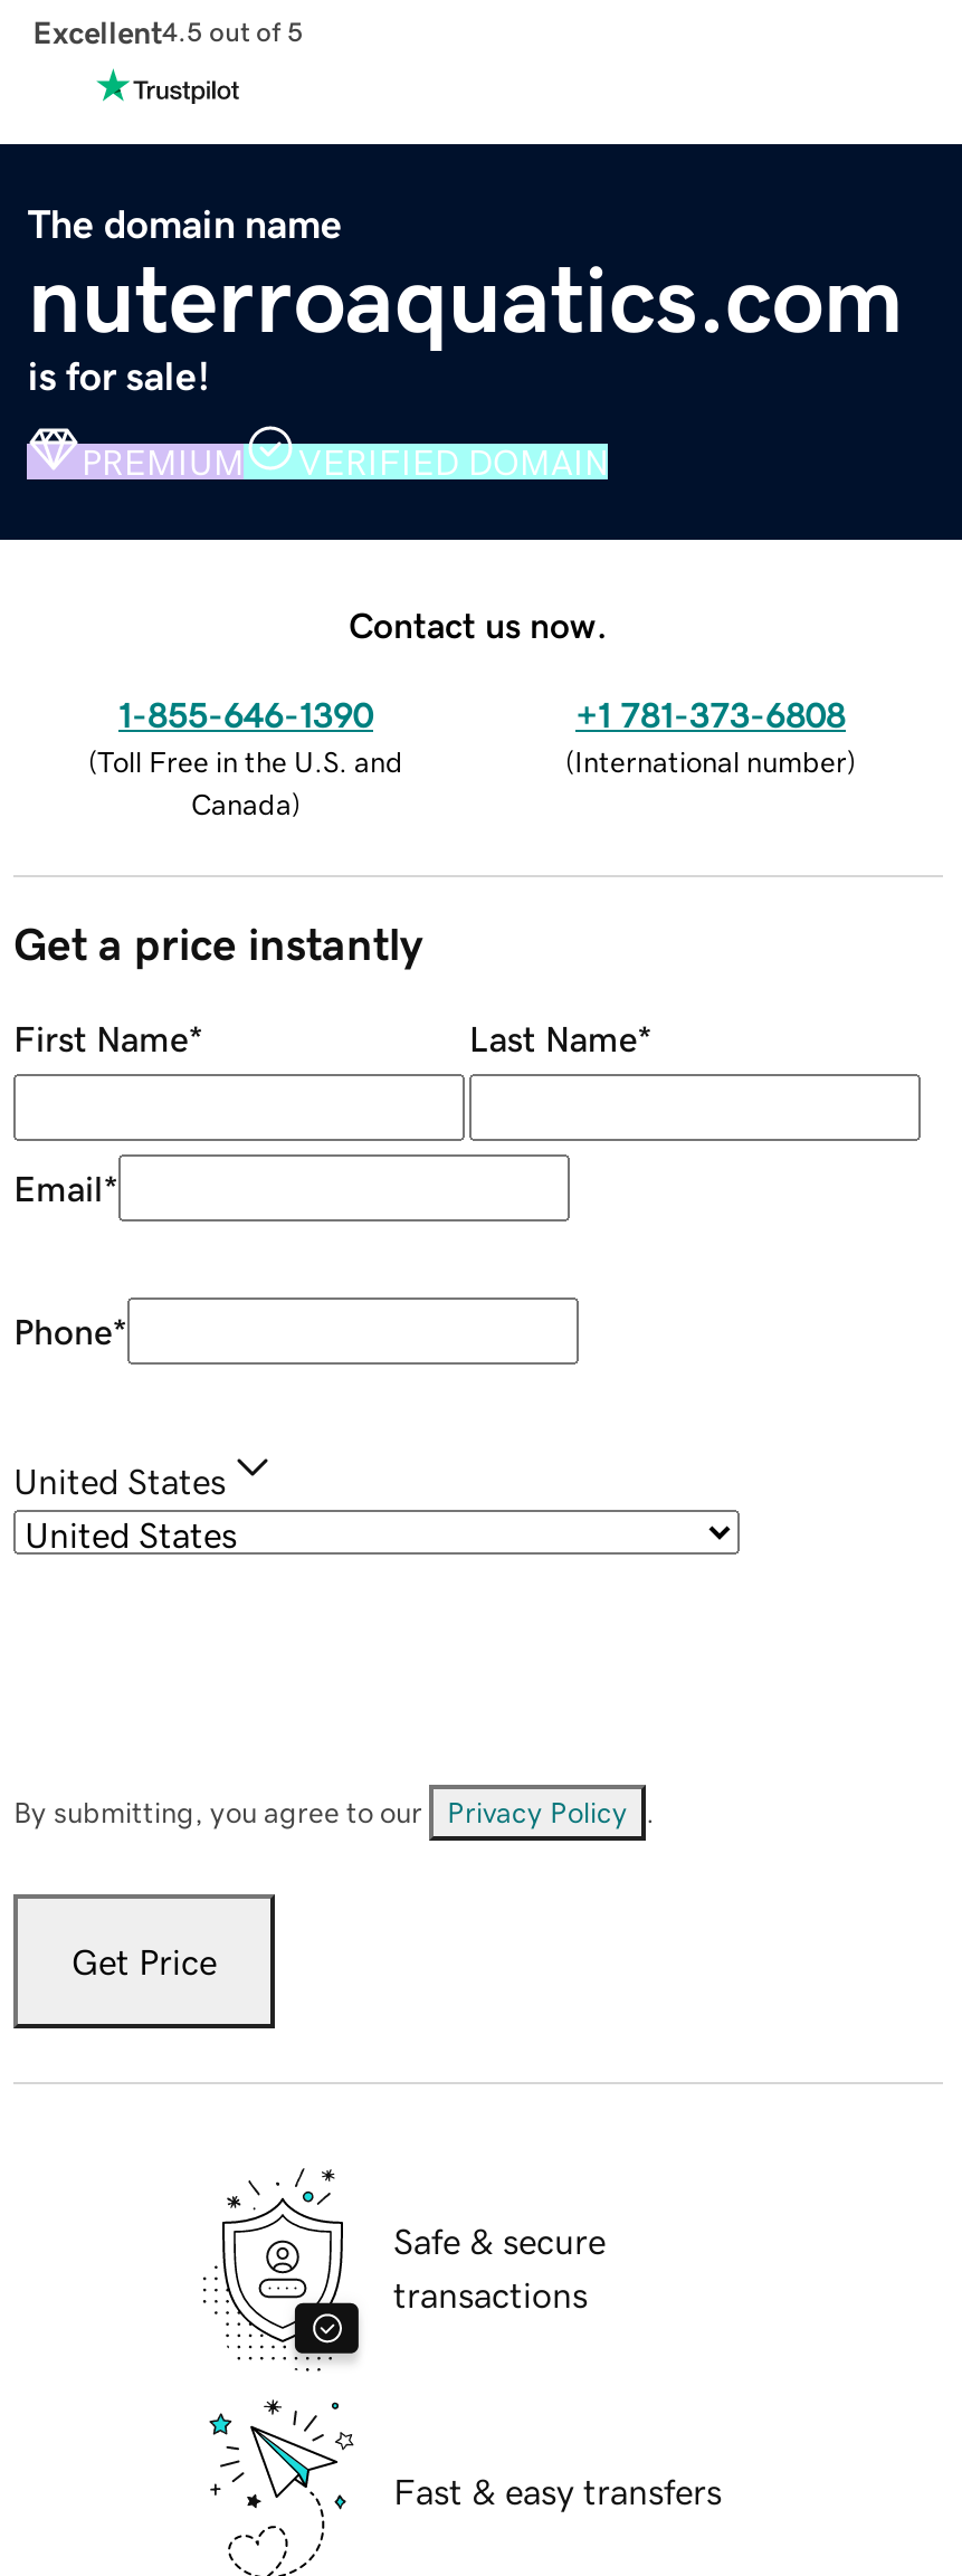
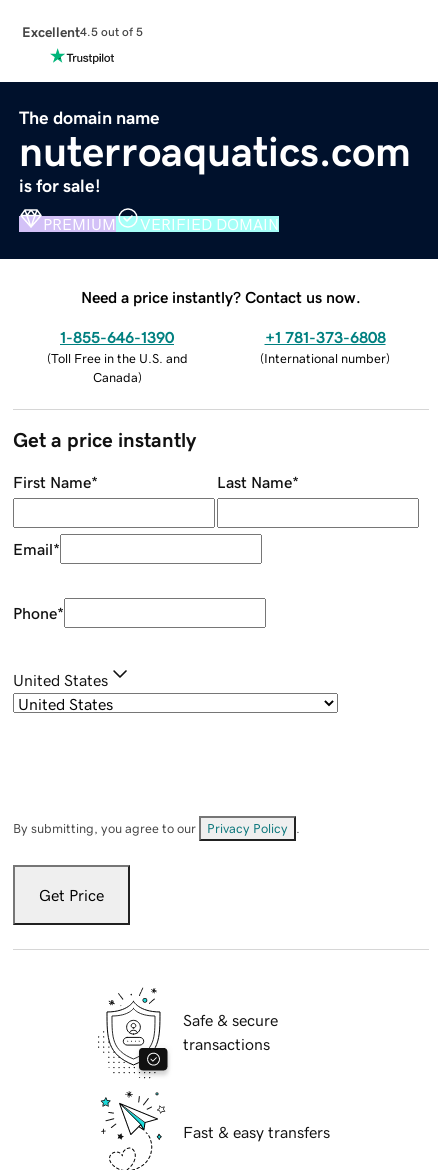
- Contact us now.
+ Need a price instantly? Contact us now.
